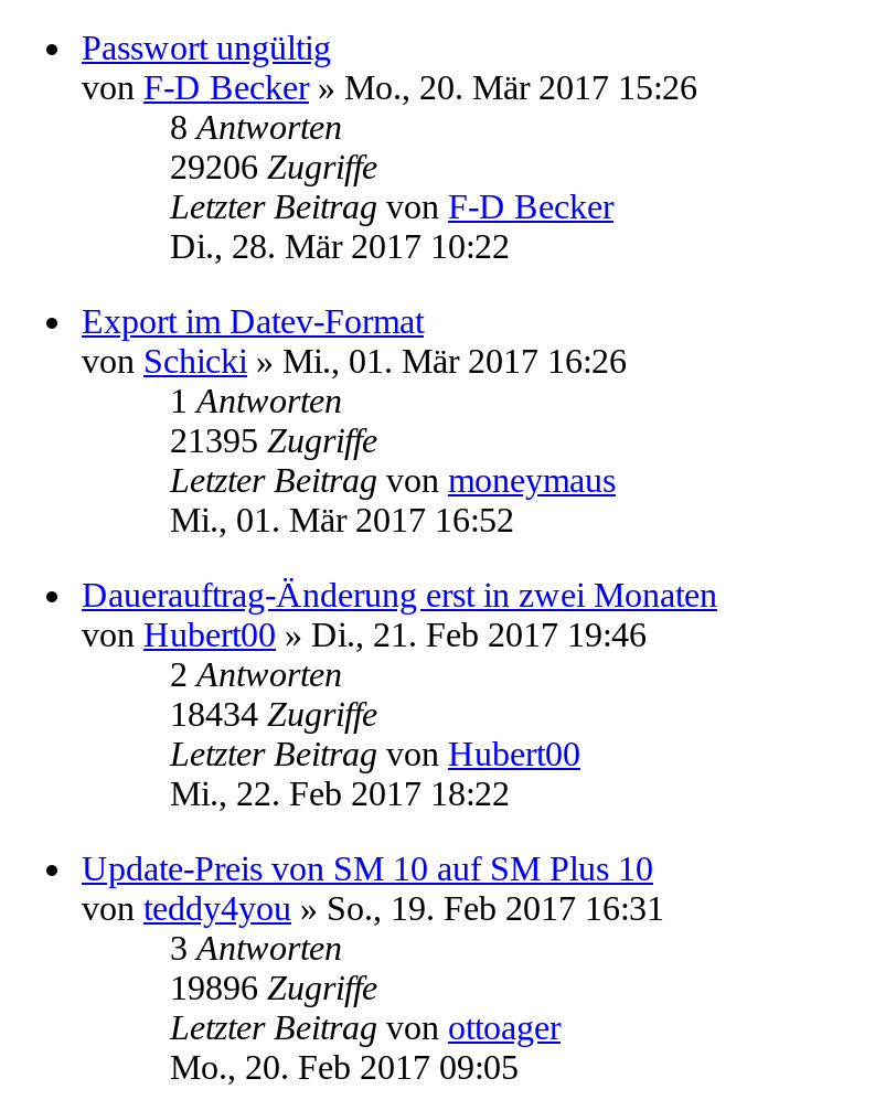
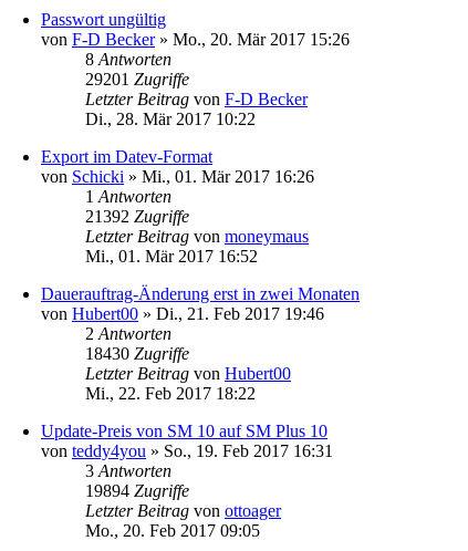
- 29206 Zugriffe
+ 29201 Zugriffe

- 21395 Zugriffe
+ 21392 Zugriffe

- 18434 Zugriffe
+ 18430 Zugriffe

- 19896 Zugriffe
+ 19894 Zugriffe
